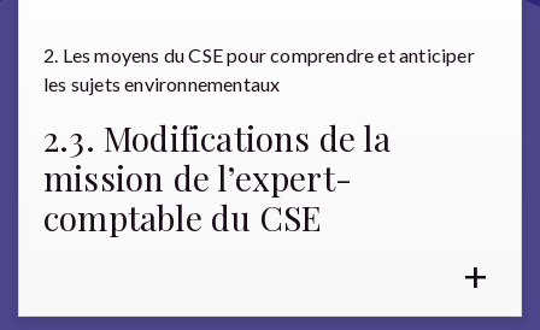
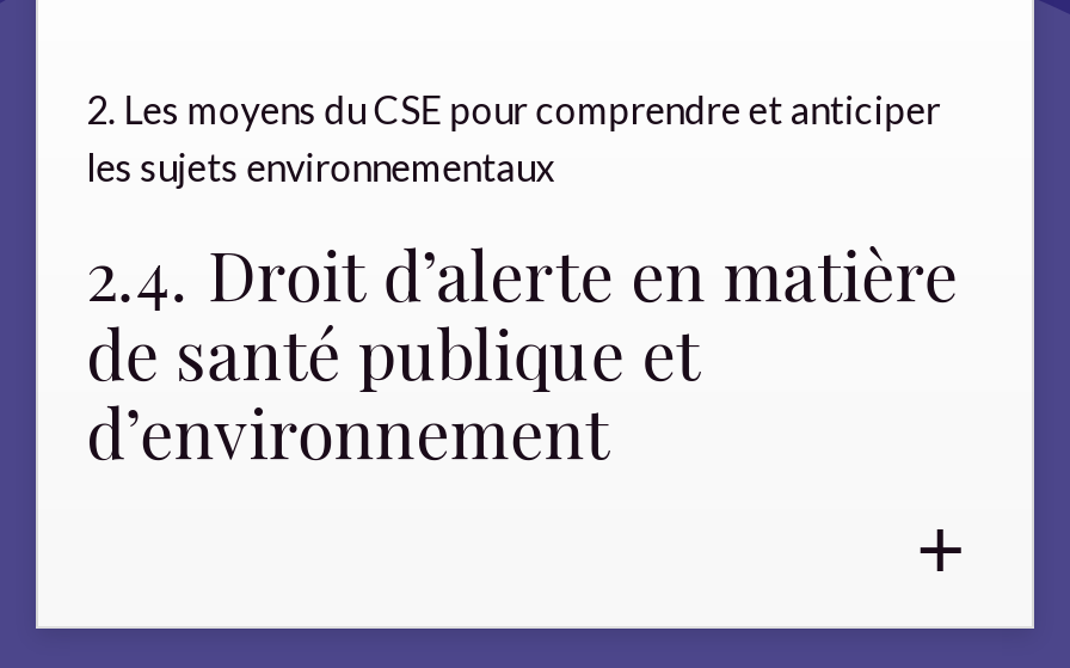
- 2.3. Modifications de la
- mission de l’expert-
- comptable du CSE
+ 2.4. Droit d’alerte en matière
+ de santé publique et
+ d’environnement
